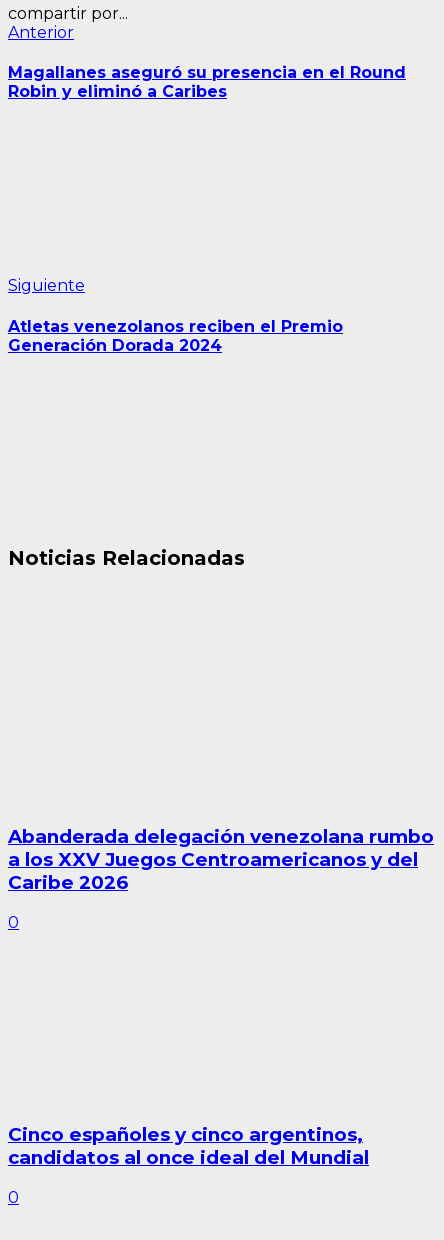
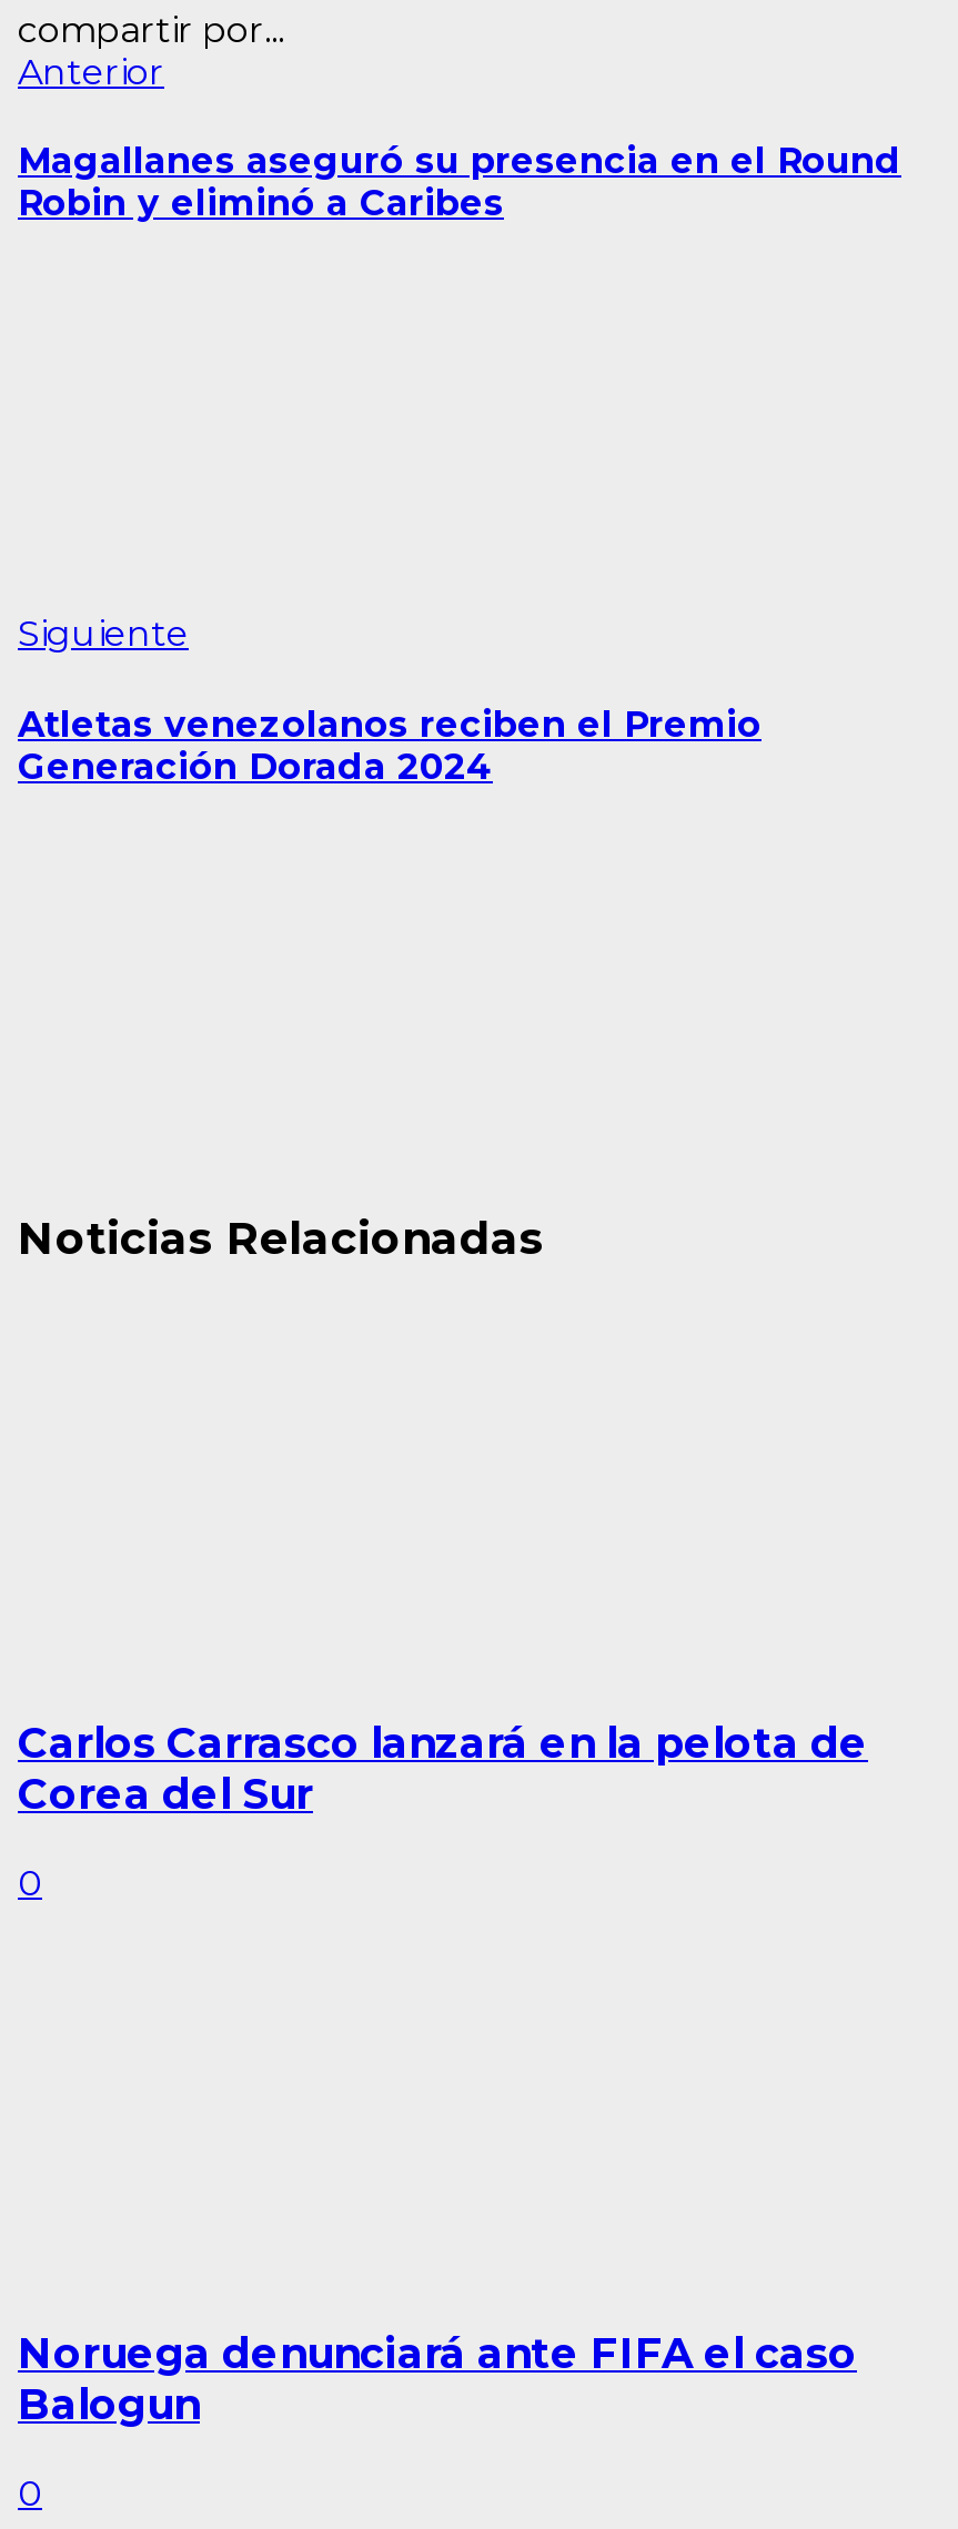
- Abanderada delegación venezolana rumbo
- a los XXV Juegos Centroamericanos y del
- Caribe 2026
+ Carlos Carrasco lanzará en la pelota de
+ Corea del Sur

- Cinco españoles y cinco argentinos,
- candidatos al once ideal del Mundial
+ Noruega denunciará ante FIFA el caso
+ Balogun
